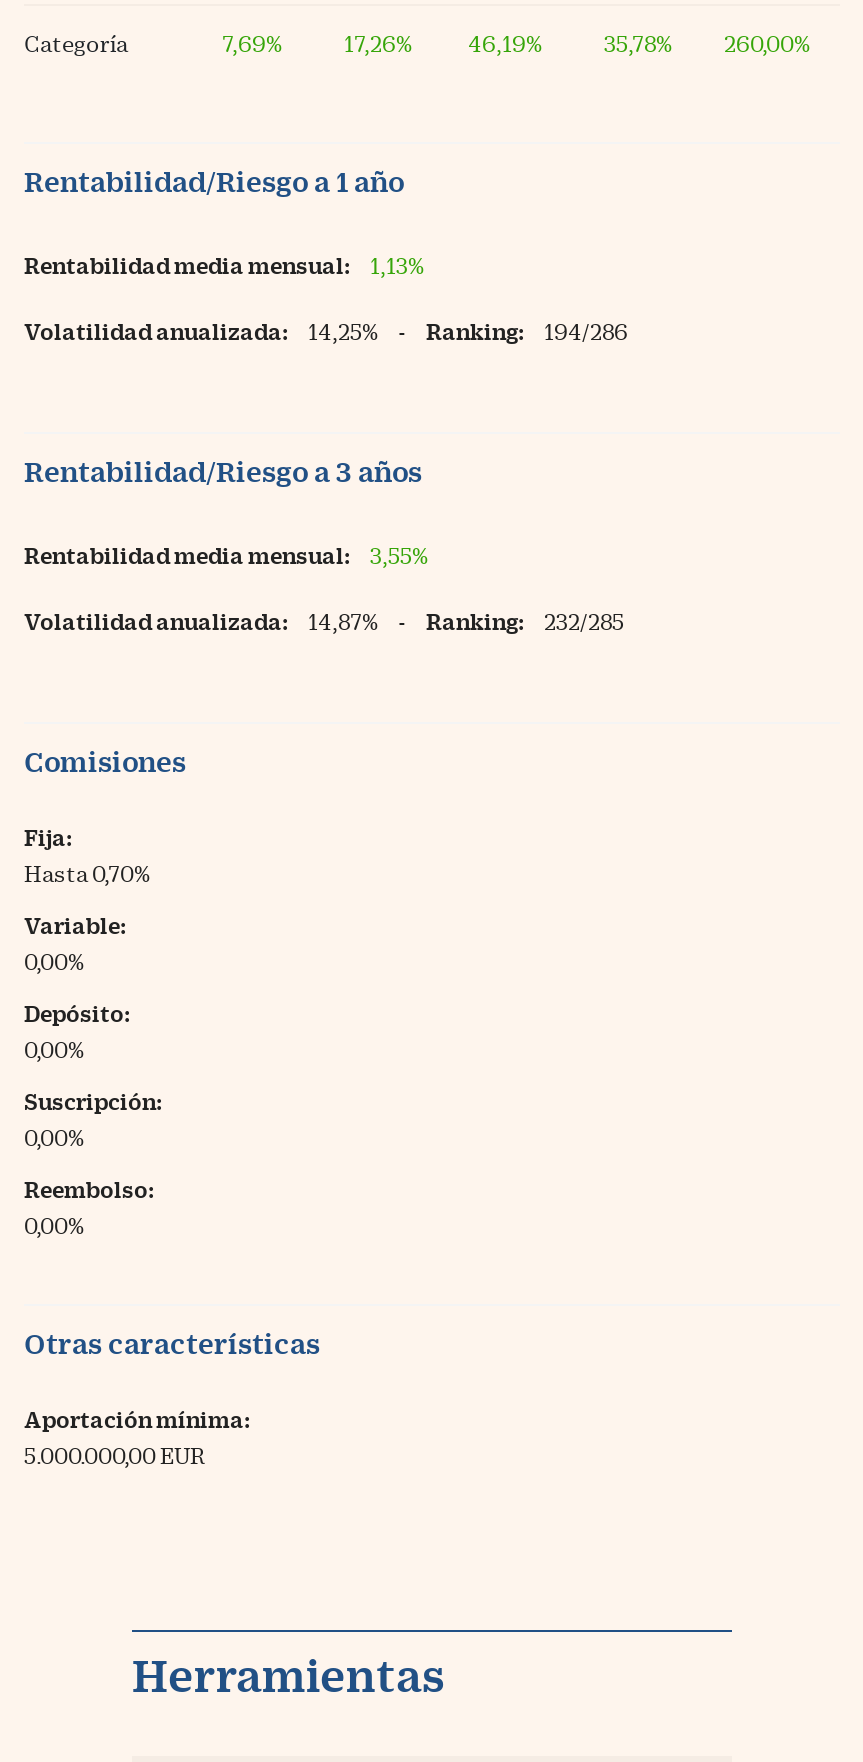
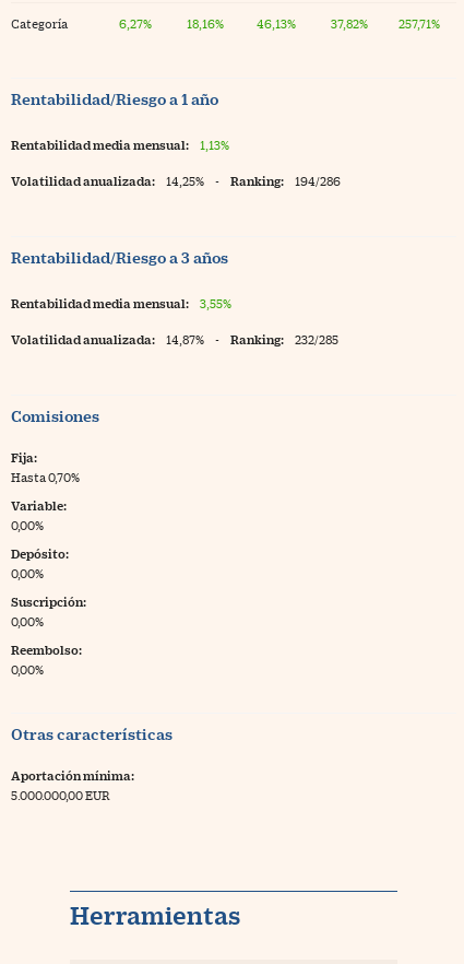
- 7,69%
+ 6,27%

- 17,26%
+ 18,16%

- 46,19%
+ 46,13%

- 35,78%
+ 37,82%

- 260,00%
+ 257,71%
